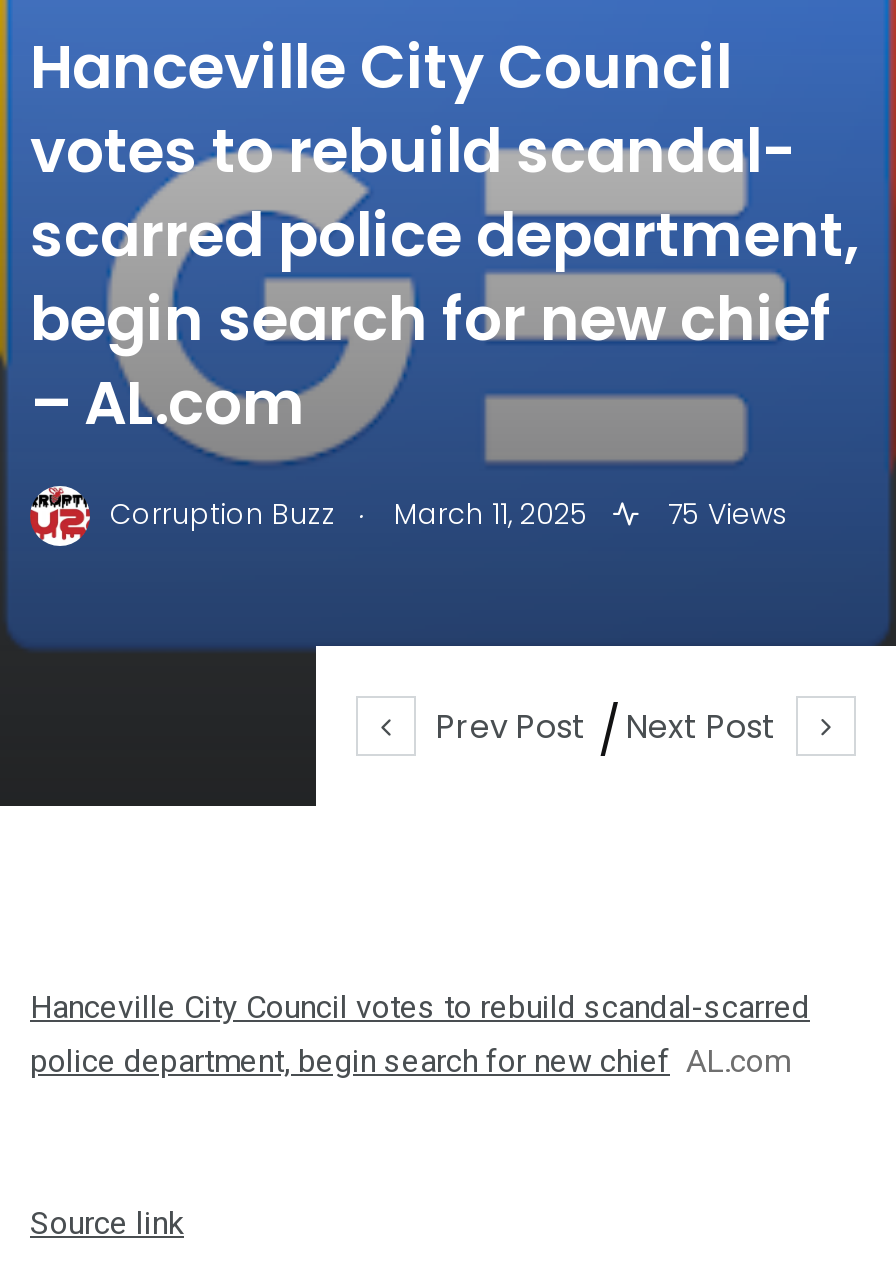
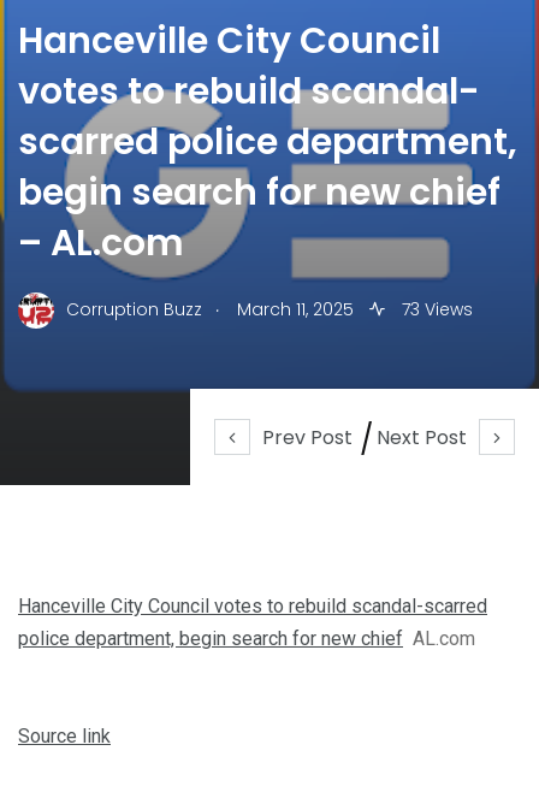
- Corruption Buzz . March 11, 2025 75 Views
+ Corruption Buzz . March 11, 2025 73 Views
